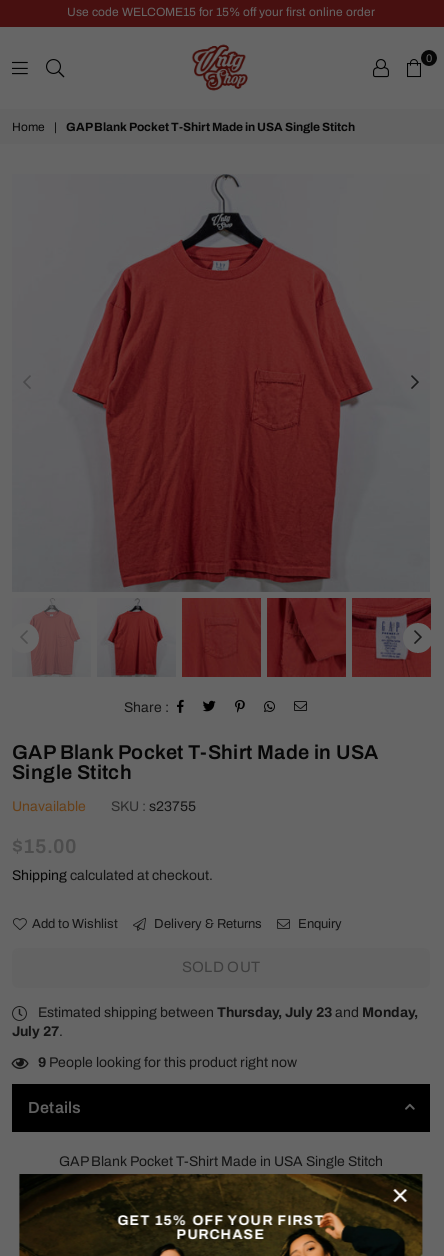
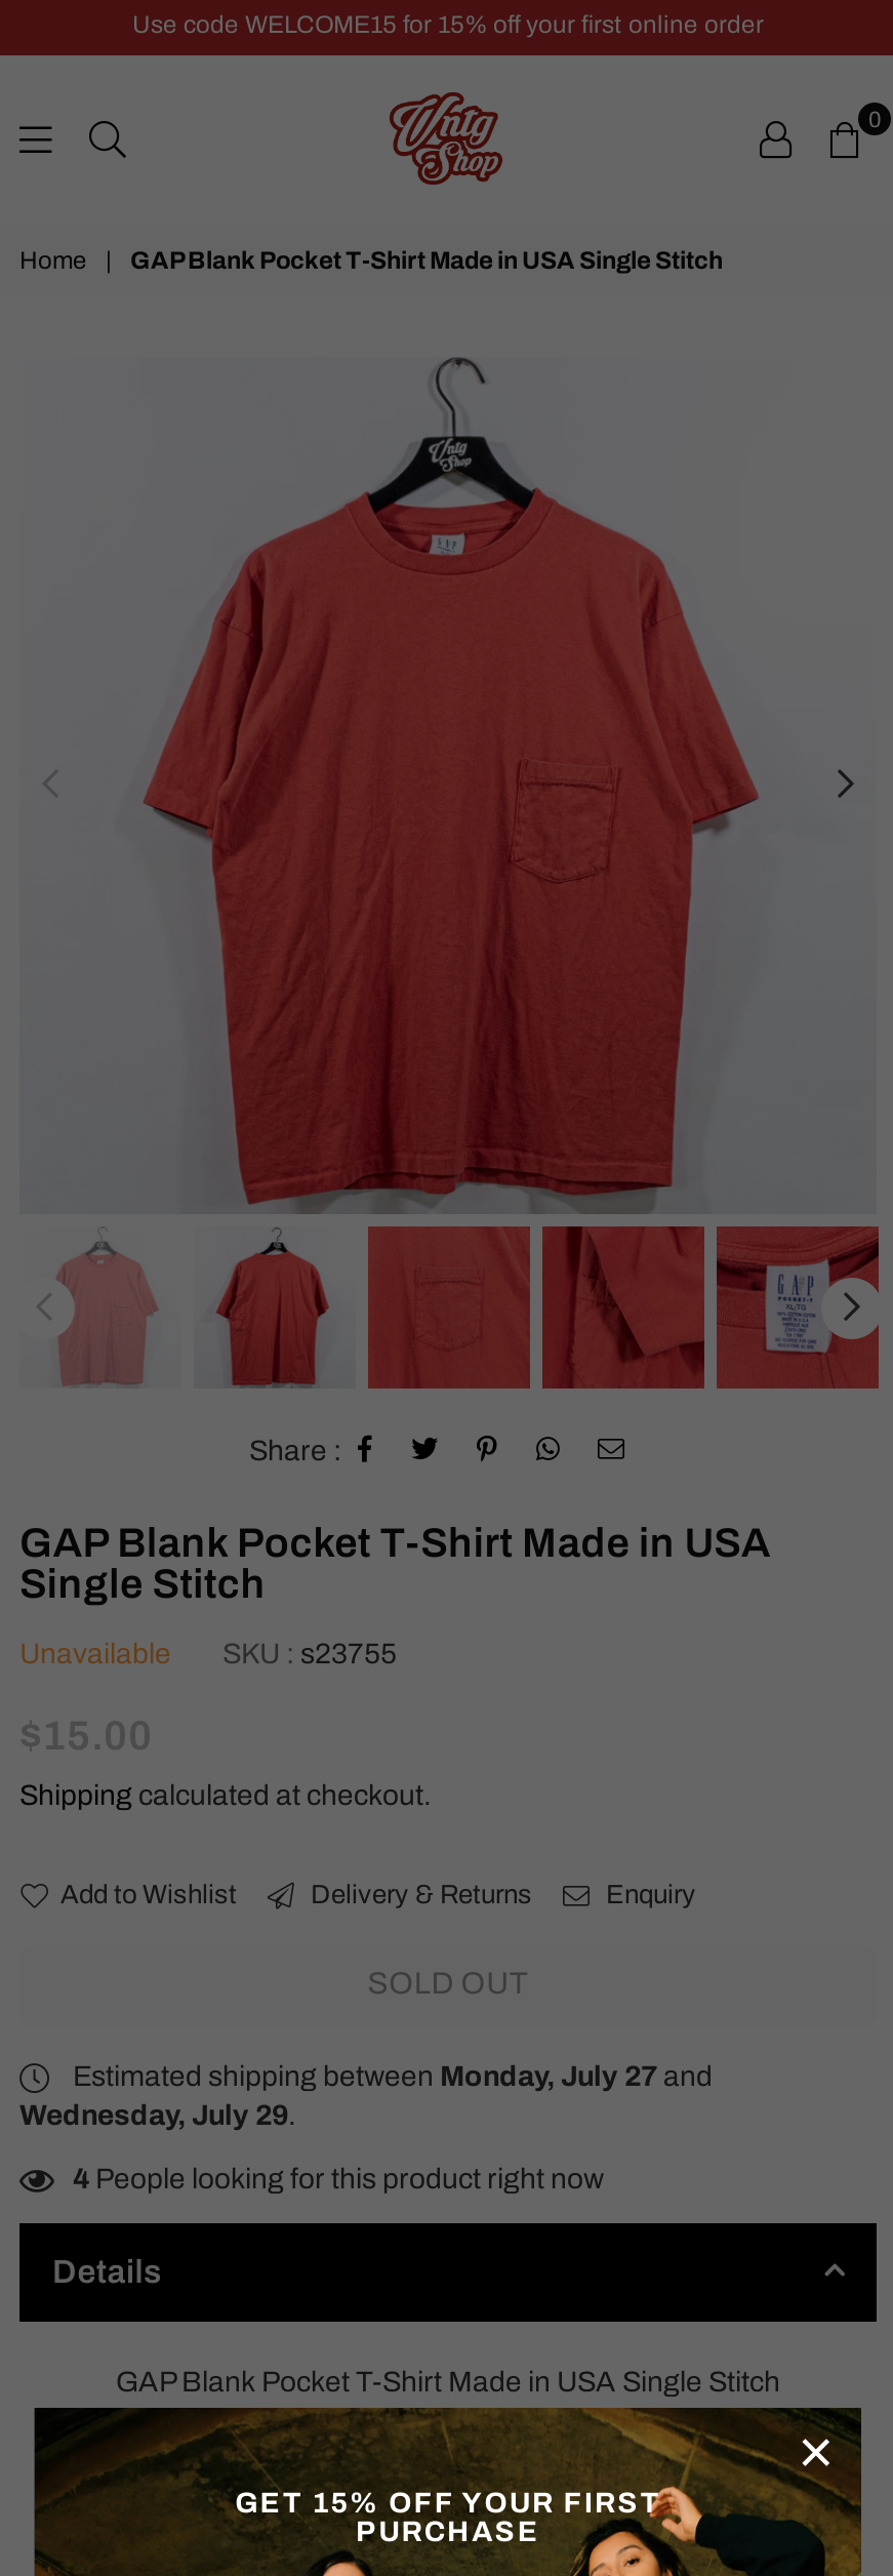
- Estimated shipping between Thursday, July 23 and Monday,
- July 27.
+ Estimated shipping between Monday, July 27 and
+ Wednesday, July 29.

- 9 People looking for this product right now
+ 4 People looking for this product right now
